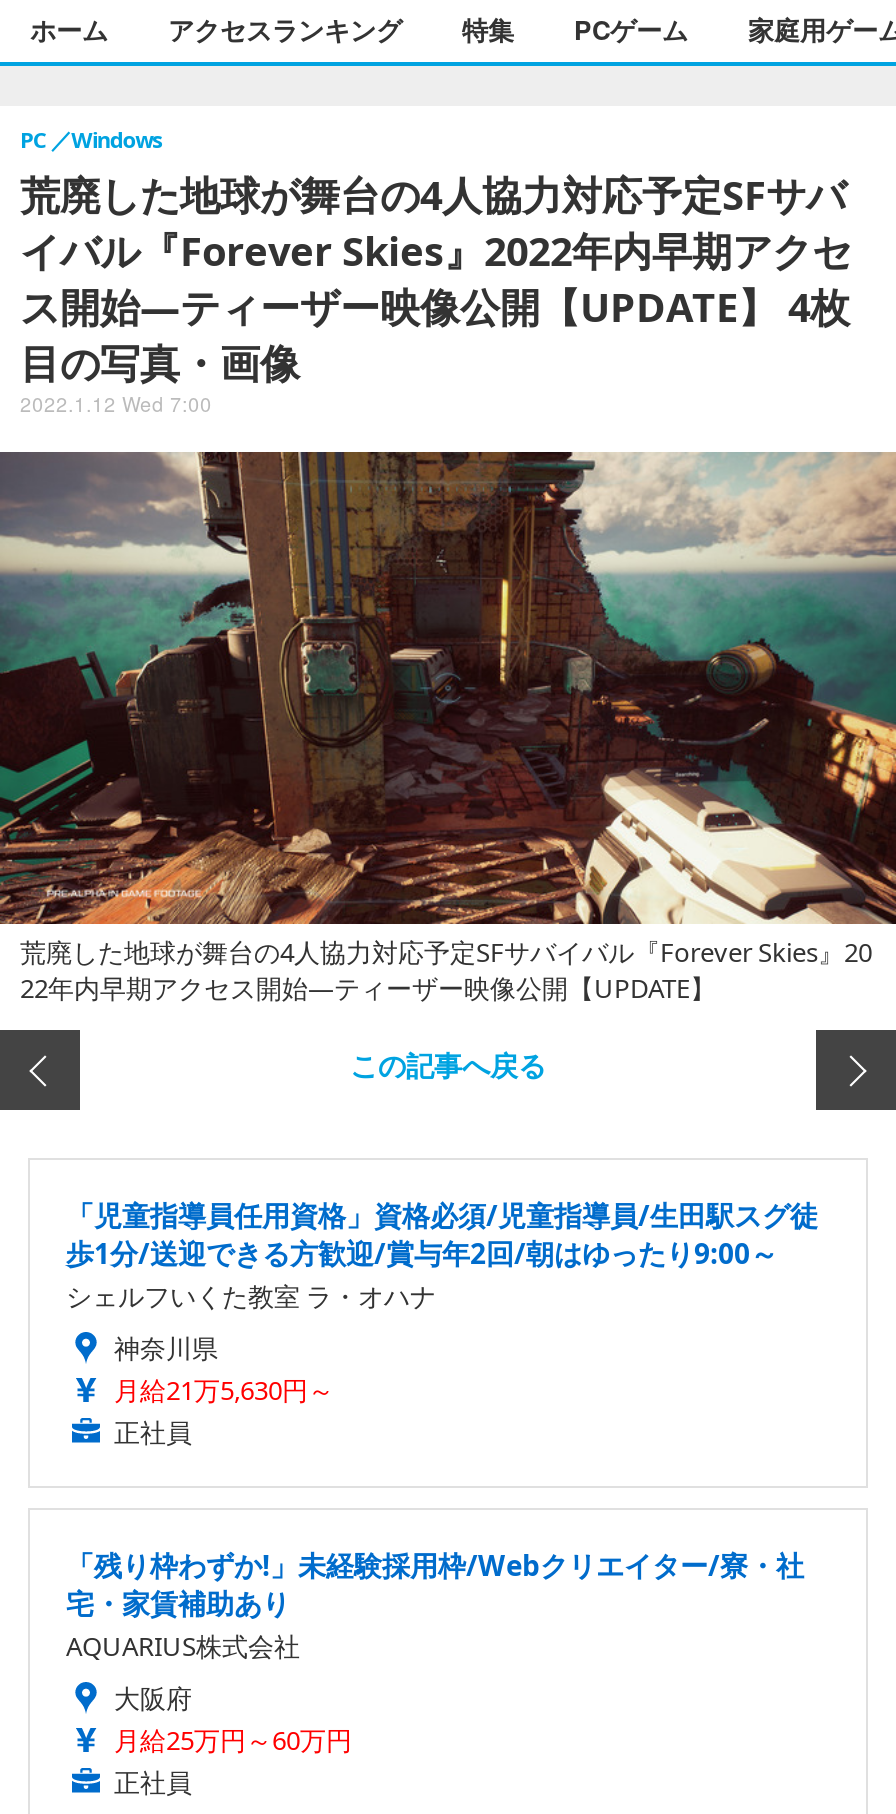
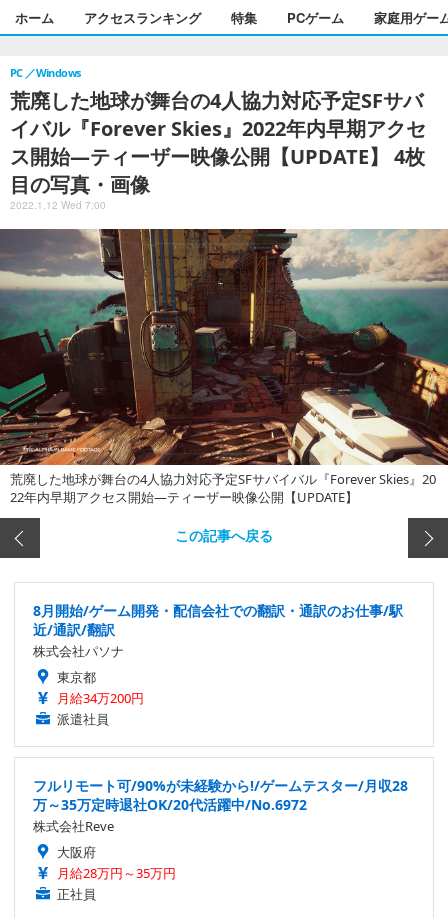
- 「児童指導員任用資格」資格必須/児童指導員/生田駅スグ徒
- 歩1分/送迎できる方歓迎/賞与年2回/朝はゆったり9:00～
- シェルフいくた教室 ラ・オハナ
- 神奈川県
- 月給21万5,630円～
- 正社員
+ 8月開始/ゲーム開発・配信会社での翻訳・通訳のお仕事/駅
+ 近/通訳/翻訳
+ 株式会社パソナ
+ 東京都
+ 月給34万200円
+ 派遣社員

- 「残り枠わずか!」未経験採用枠/Webクリエイター/寮・社
- 宅・家賃補助あり
- AQUARIUS株式会社
+ フルリモート可/90%が未経験から!/ゲームテスター/月収28
+ 万～35万定時退社OK/20代活躍中/No.6972
+ 株式会社Reve

- 月給25万円～60万円
+ 月給28万円～35万円
